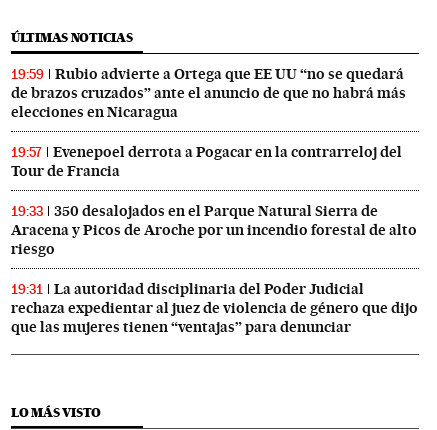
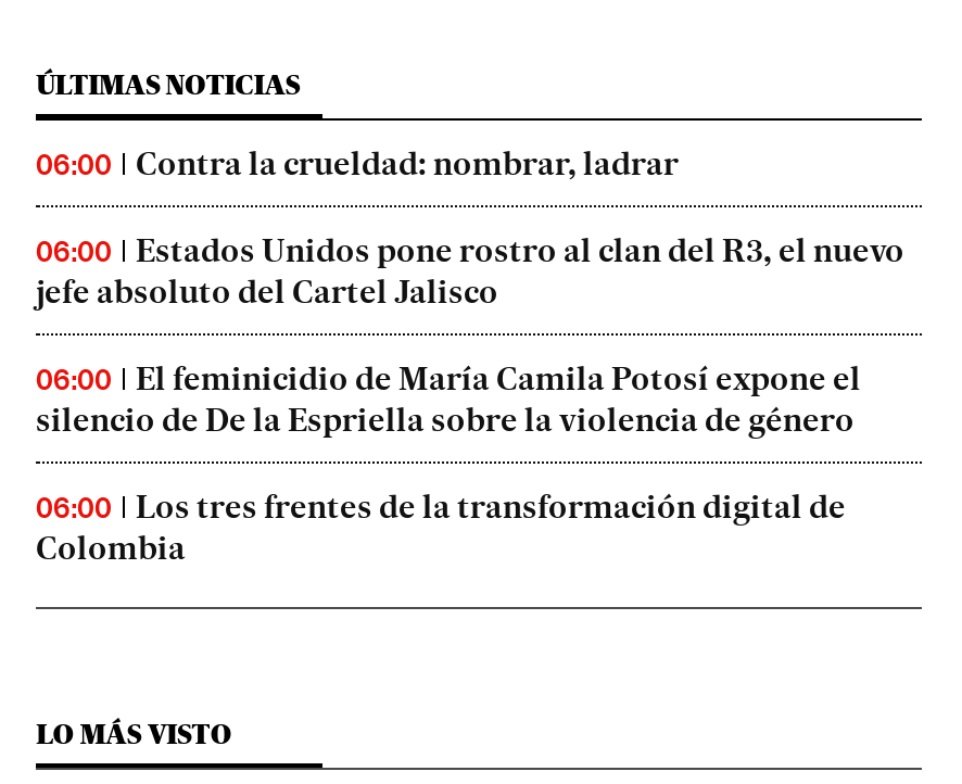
- 19:59
- Rubio advierte a Ortega que EE UU “no se quedará
- de brazos cruzados” ante el anuncio de que no habrá más
- elecciones en Nicaragua
+ 06:00
+ Contra la crueldad: nombrar, ladrar

- 19:57
- Evenepoel derrota a Pogacar en la contrarreloj del
- Tour de Francia
+ 06:00
+ Estados Unidos pone rostro al clan del R3, el nuevo
+ jefe absoluto del Cartel Jalisco

- 19:33
- 350 desalojados en el Parque Natural Sierra de
- Aracena y Picos de Aroche por un incendio forestal de alto
- riesgo
+ 06:00
+ El feminicidio de María Camila Potosí expone el
+ silencio de De la Espriella sobre la violencia de género

- 19:31
- La autoridad disciplinaria del Poder Judicial
- rechaza expedientar al juez de violencia de género que dijo
- que las mujeres tienen “ventajas” para denunciar
+ 06:00
+ Los tres frentes de la transformación digital de
+ Colombia
